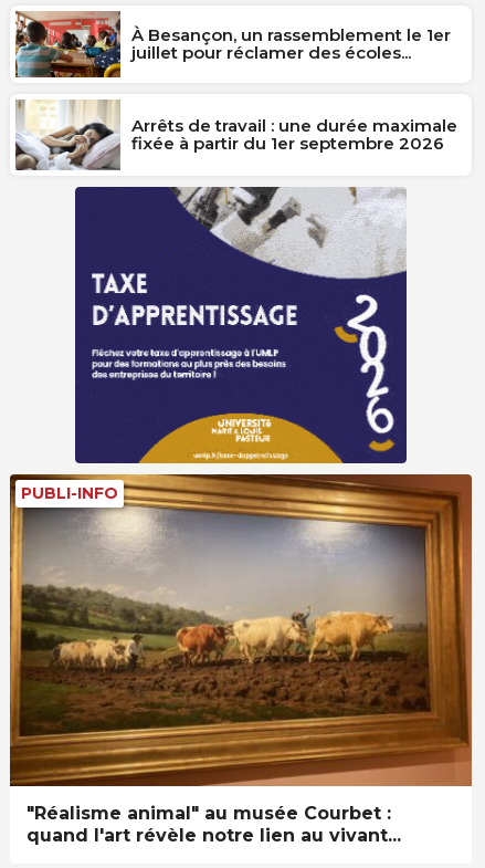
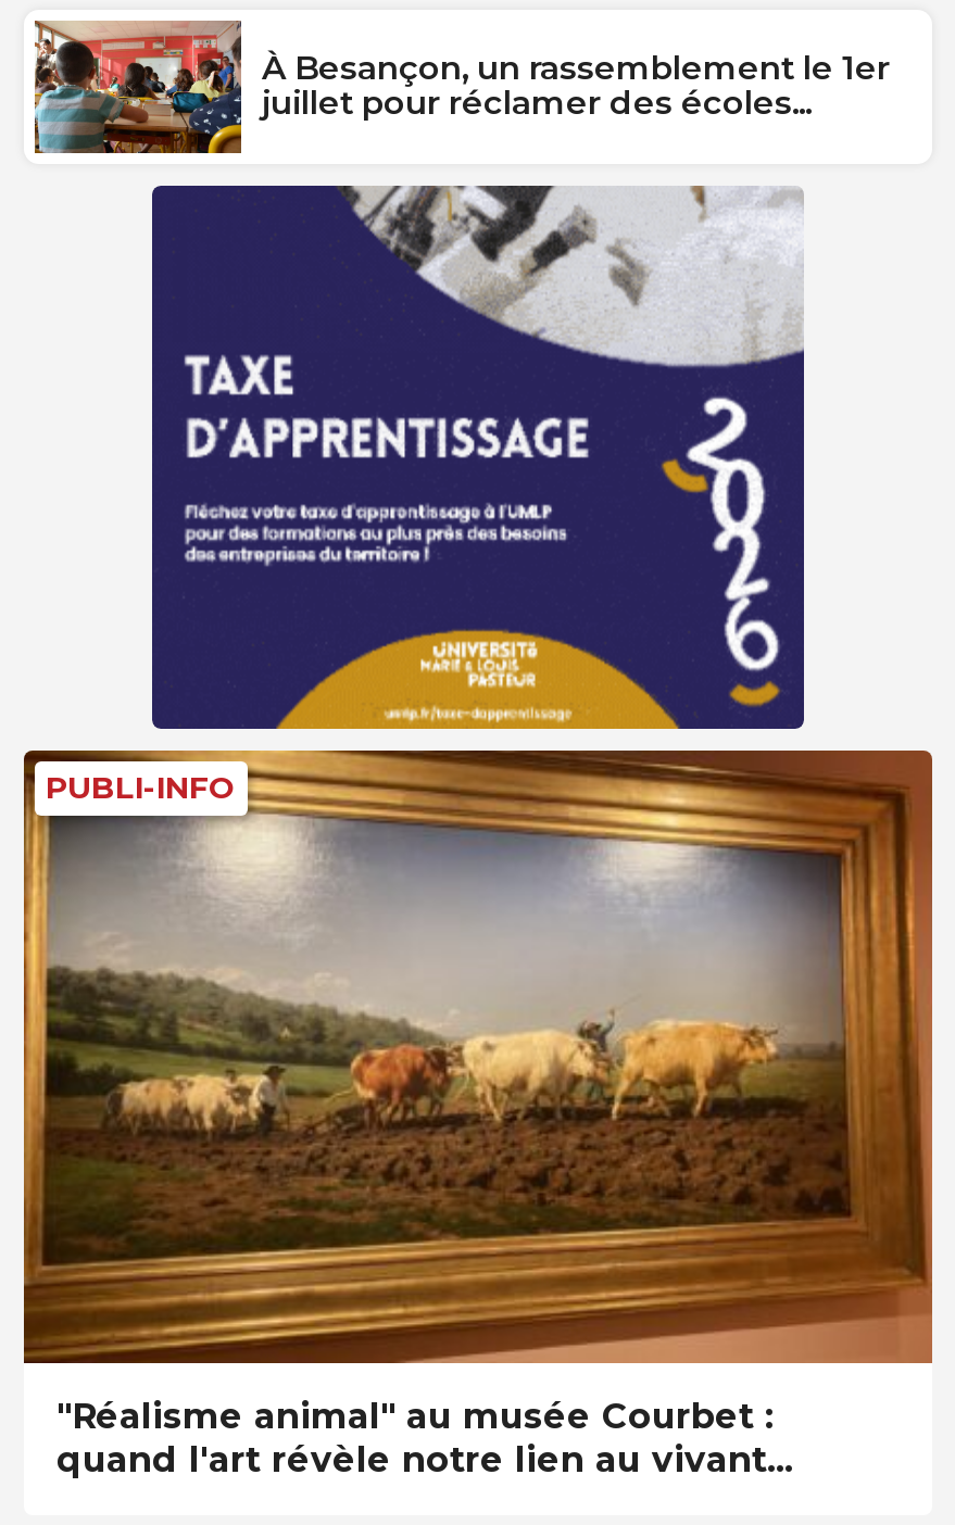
- [image]
- Arrêts de travail : une durée maximale
- fixée à partir du 1er septembre 2026
